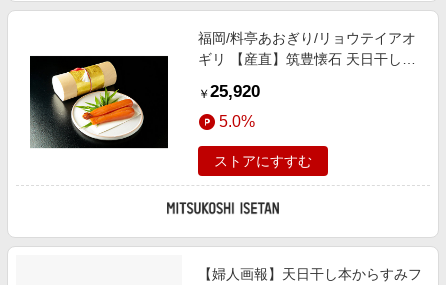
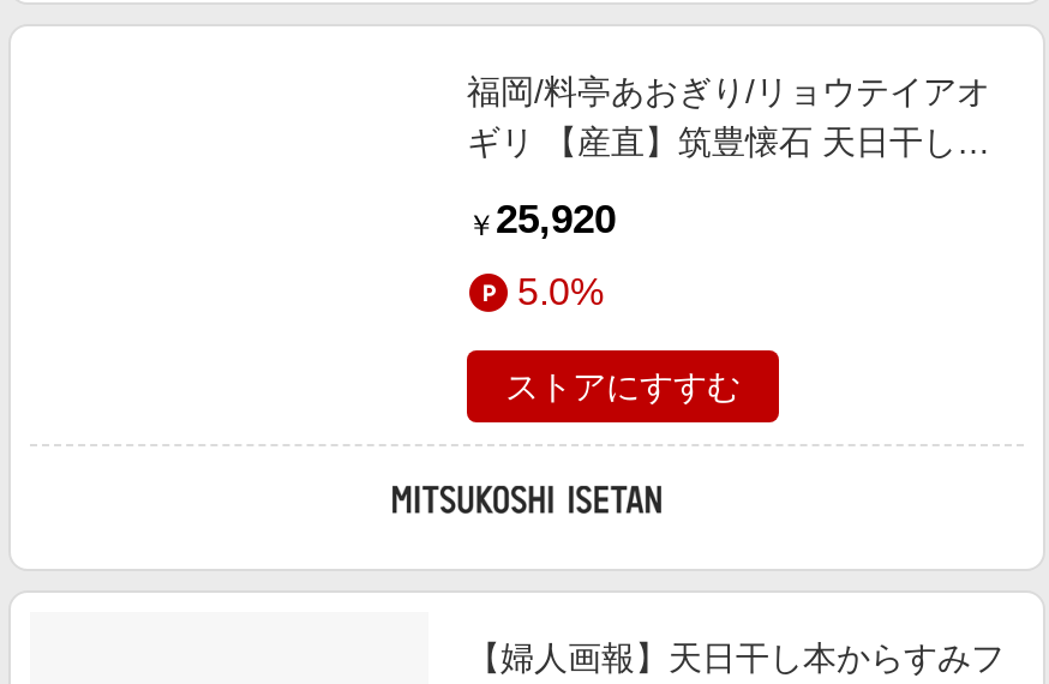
- [image]
